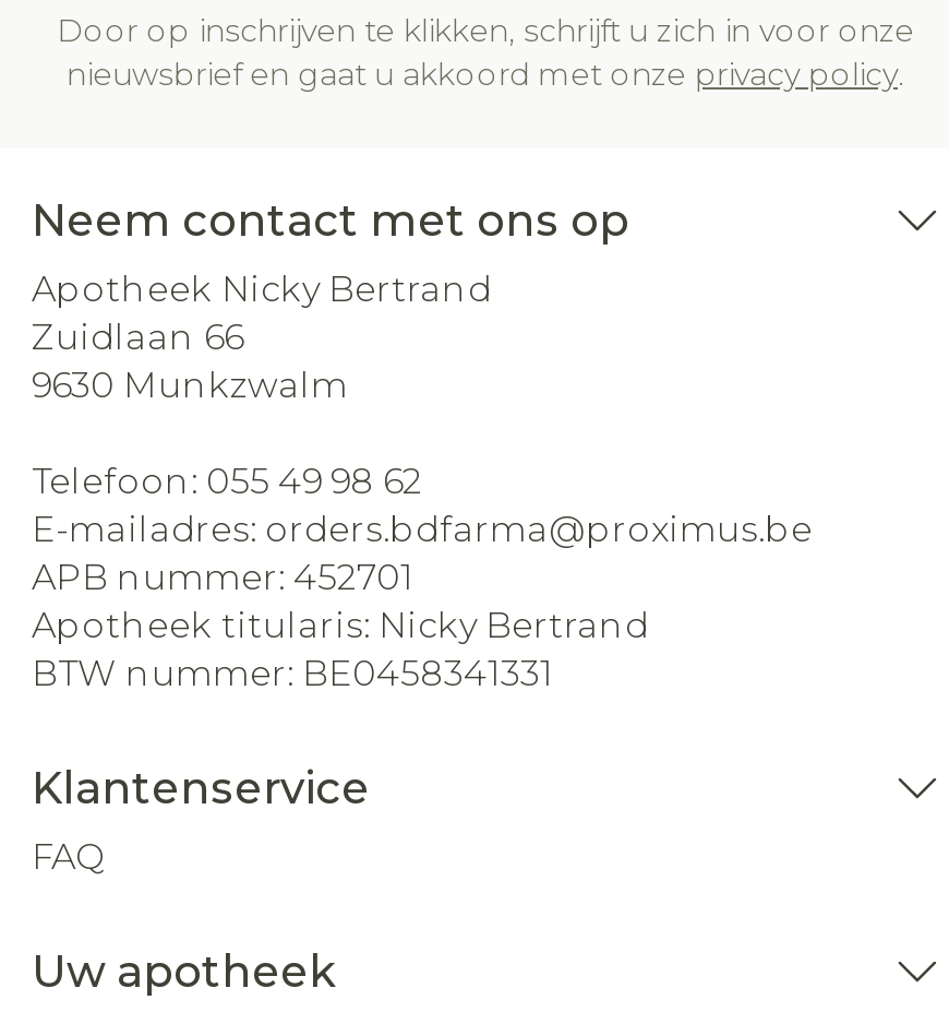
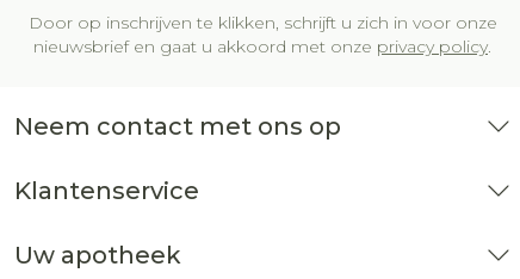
- Apotheek Nicky Bertrand
- Zuidlaan 66
- 9630 Munkzwalm
- Telefoon: 055 49 98 62
- E-mailadres: orders.bdfarma@proximus.be
- APB nummer: 452701
- Apotheek titularis: Nicky Bertrand
- BTW nummer: BE0458341331

- FAQ
